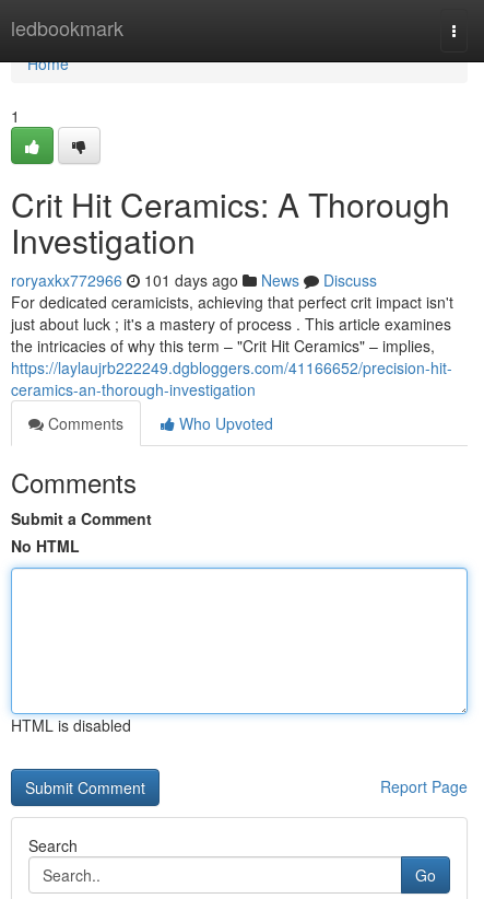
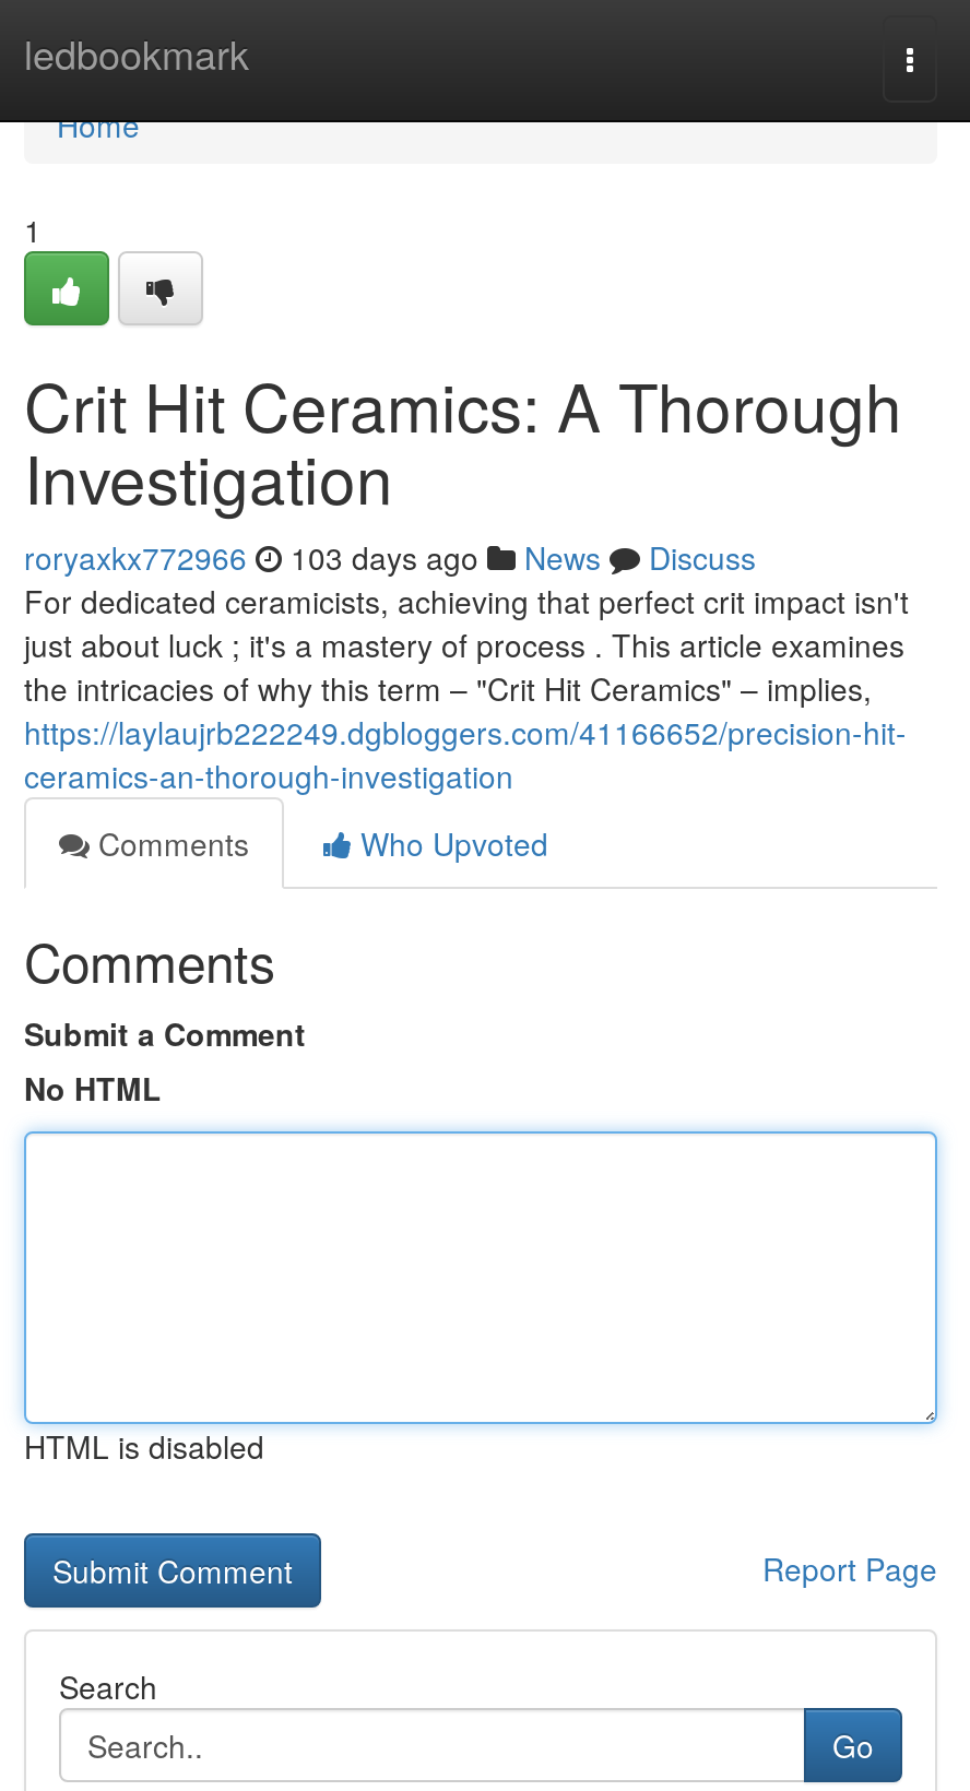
- roryaxkx772966 101 days ago News Discuss
+ roryaxkx772966 103 days ago News Discuss
